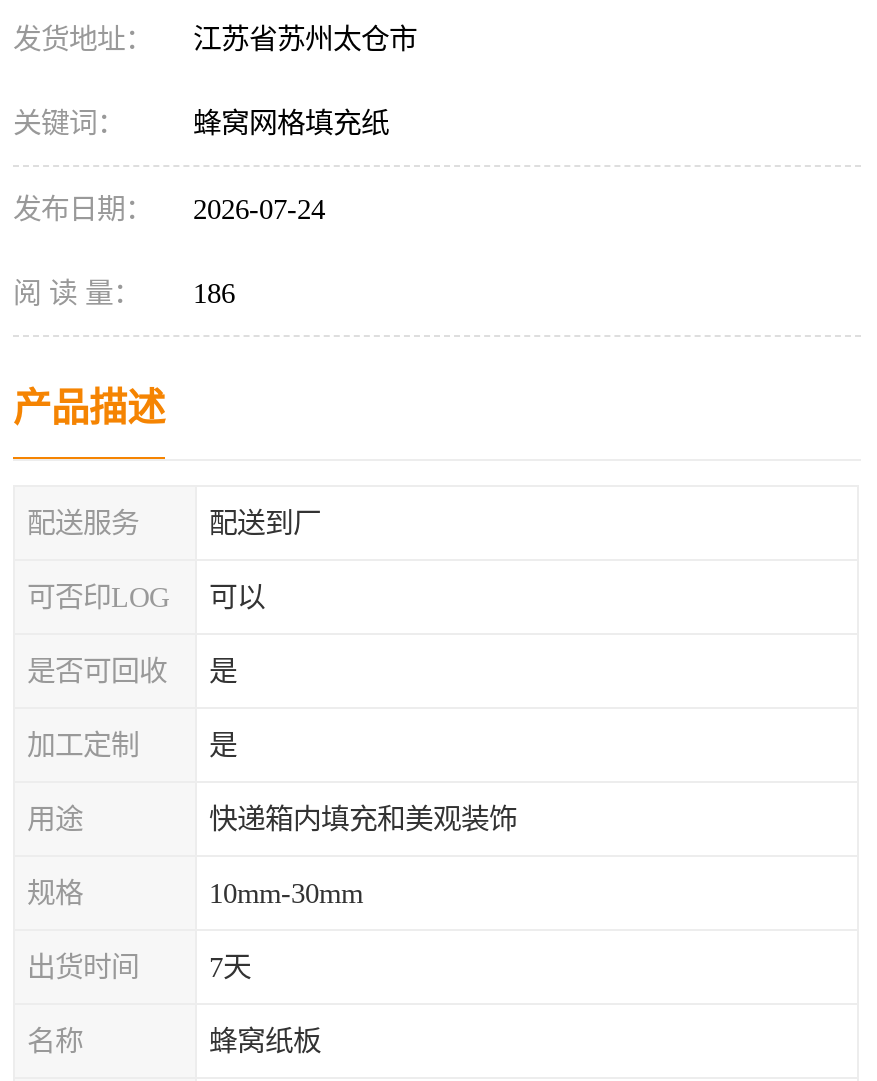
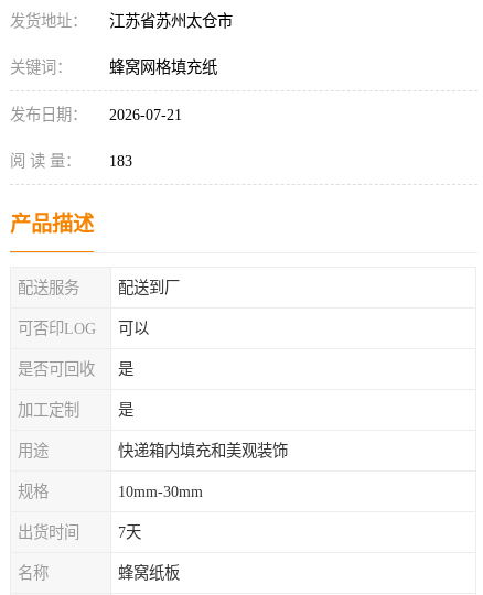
- 发布日期： 2026-07-24
+ 发布日期： 2026-07-21

- 阅 读 量： 186
+ 阅 读 量： 183
